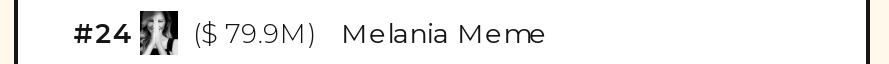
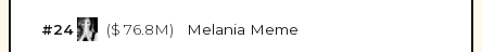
- #24 ($ 79.9M) Melania Meme
+ #24 ($ 76.8M) Melania Meme
